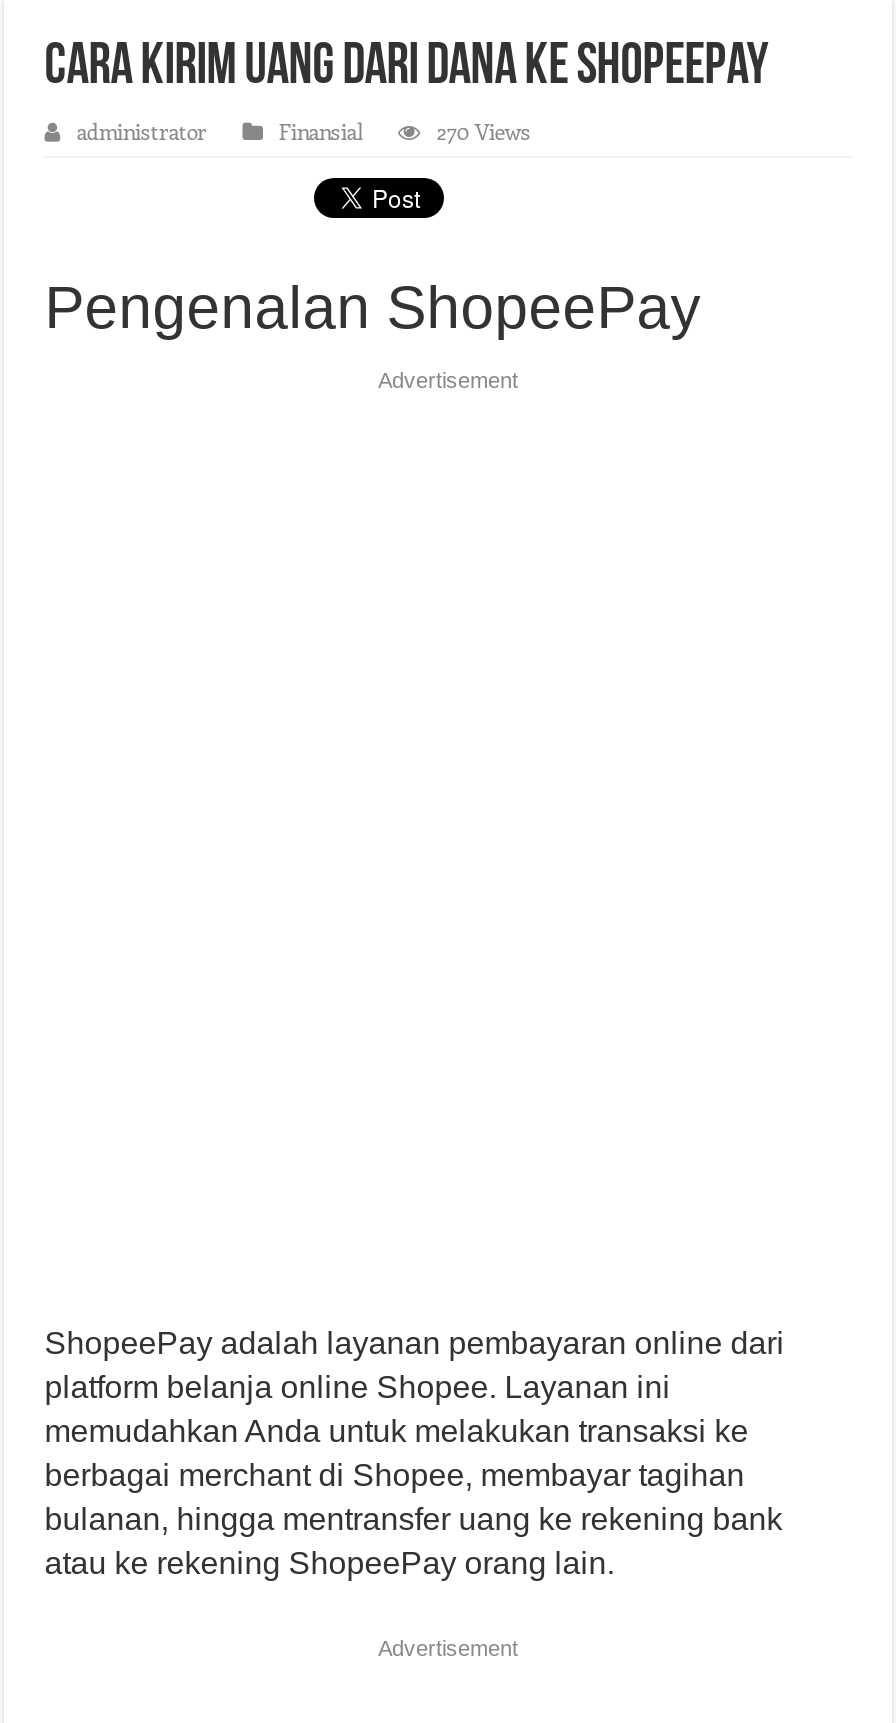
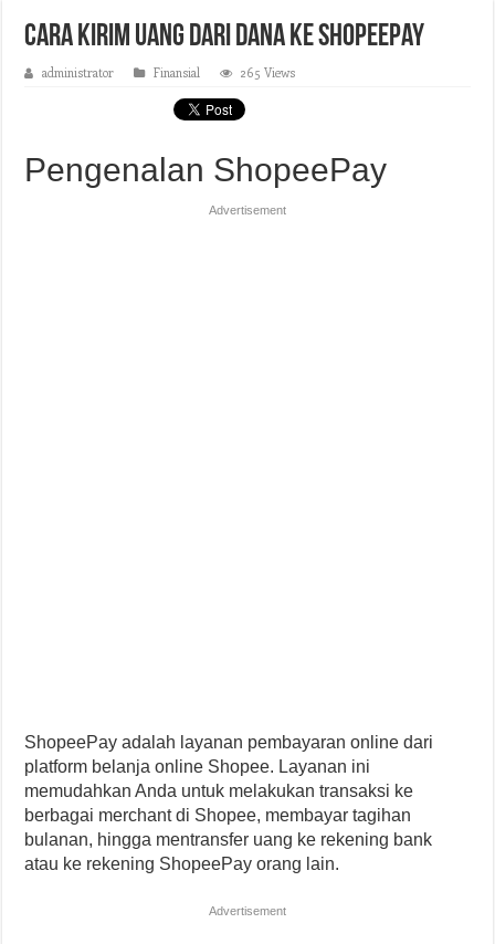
- 270 Views
+ 265 Views
